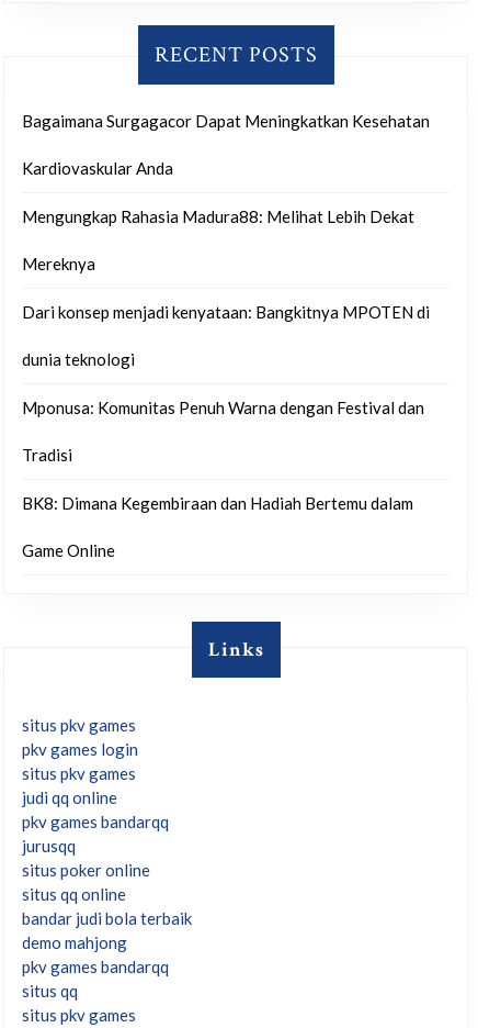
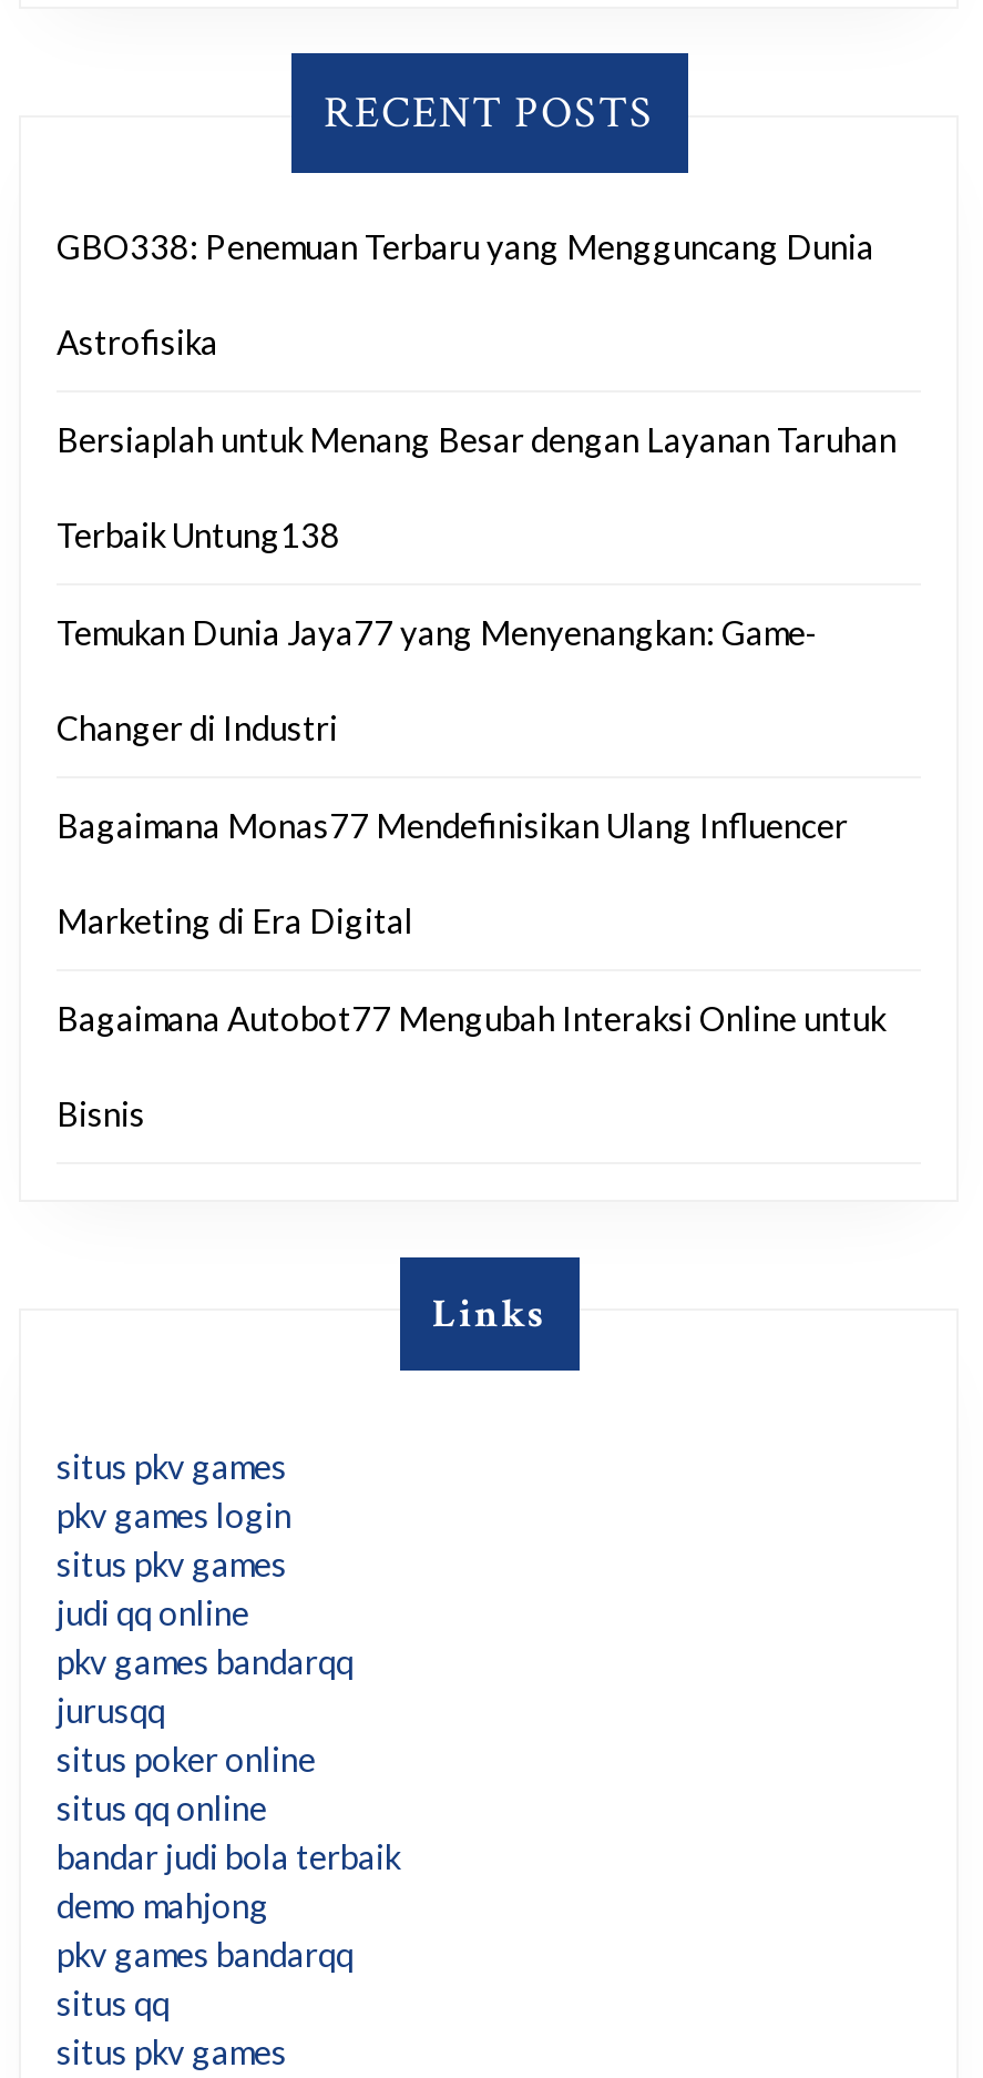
- Bagaimana Surgagacor Dapat Meningkatkan Kesehatan
+ GBO338: Penemuan Terbaru yang Mengguncang Dunia

- Kardiovaskular Anda
+ Astrofisika

- Mengungkap Rahasia Madura88: Melihat Lebih Dekat
+ Bersiaplah untuk Menang Besar dengan Layanan Taruhan

- Mereknya
+ Terbaik Untung138

- Dari konsep menjadi kenyataan: Bangkitnya MPOTEN di
+ Temukan Dunia Jaya77 yang Menyenangkan: Game-

- dunia teknologi
+ Changer di Industri

- Mponusa: Komunitas Penuh Warna dengan Festival dan
+ Bagaimana Monas77 Mendefinisikan Ulang Influencer

- Tradisi
+ Marketing di Era Digital

- BK8: Dimana Kegembiraan dan Hadiah Bertemu dalam
+ Bagaimana Autobot77 Mengubah Interaksi Online untuk

- Game Online
+ Bisnis
